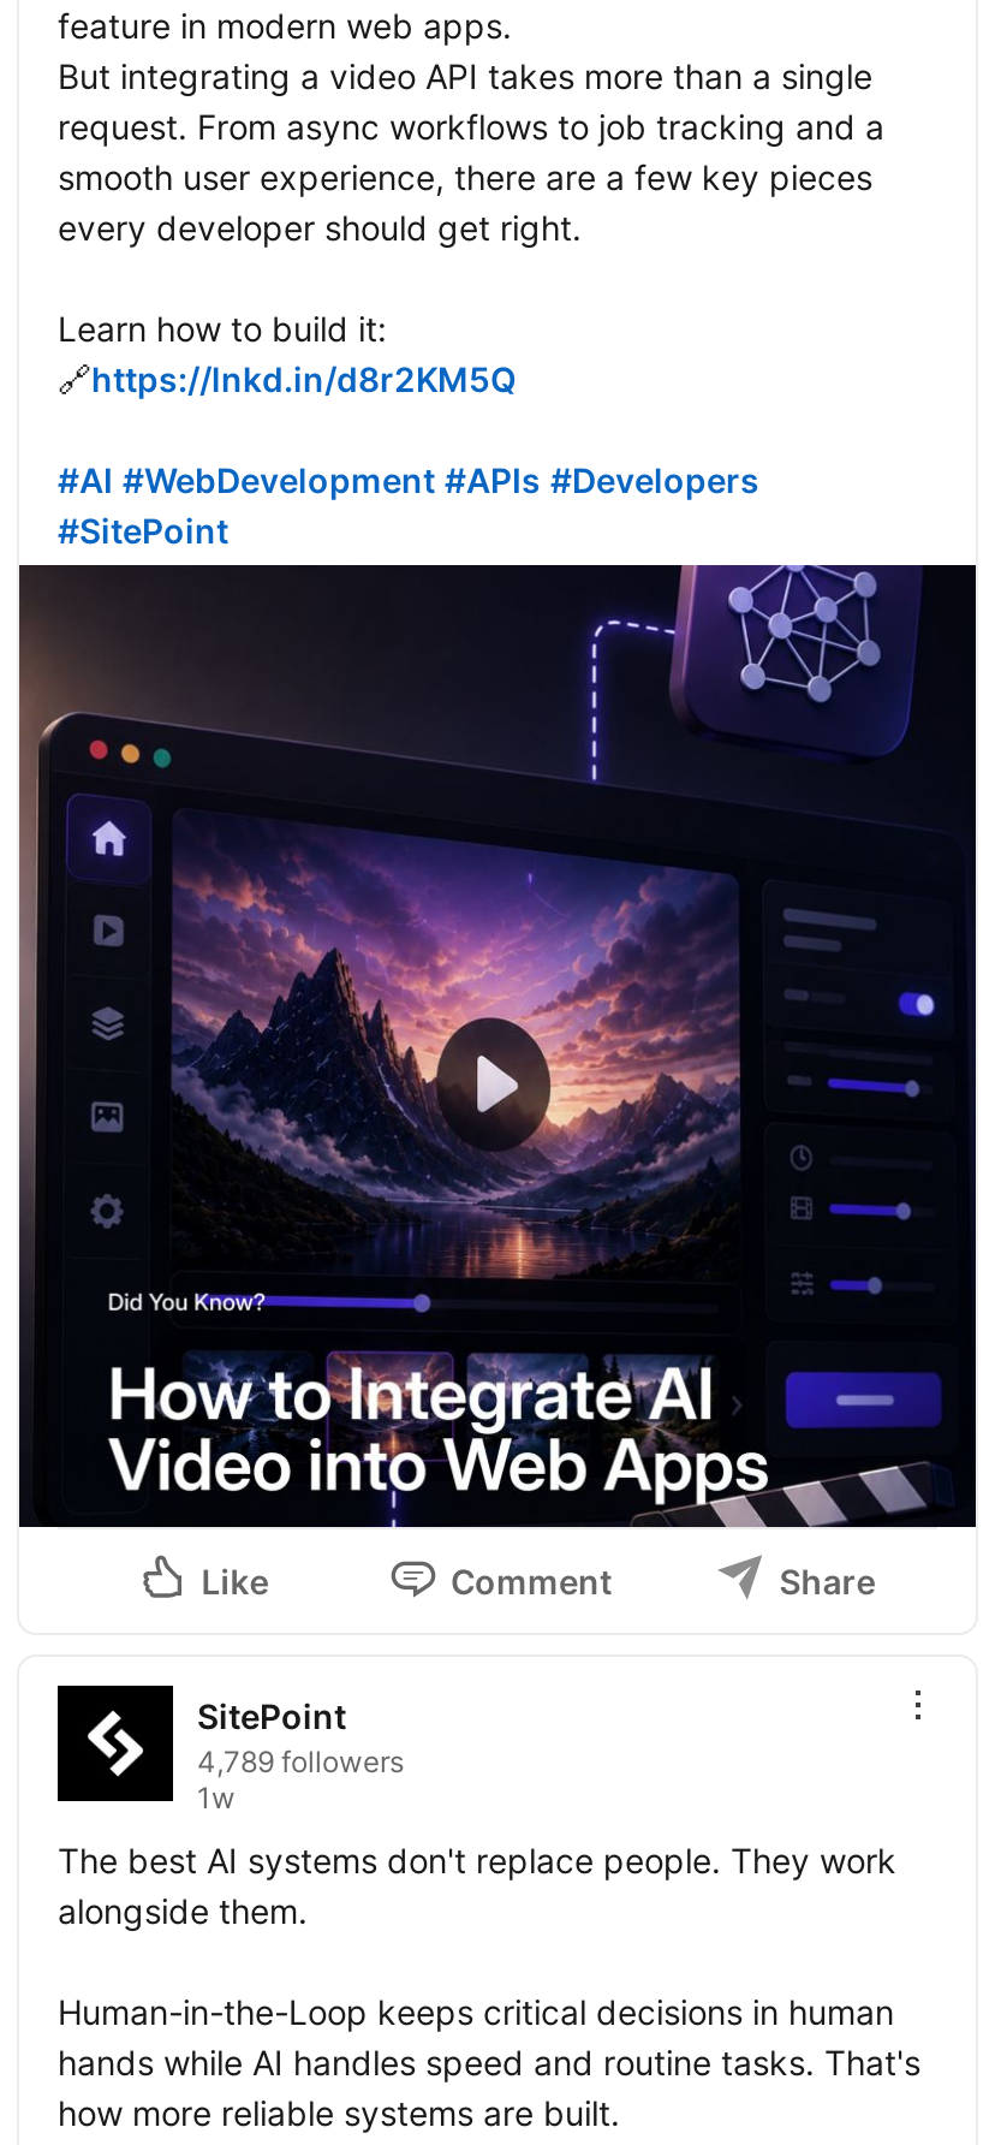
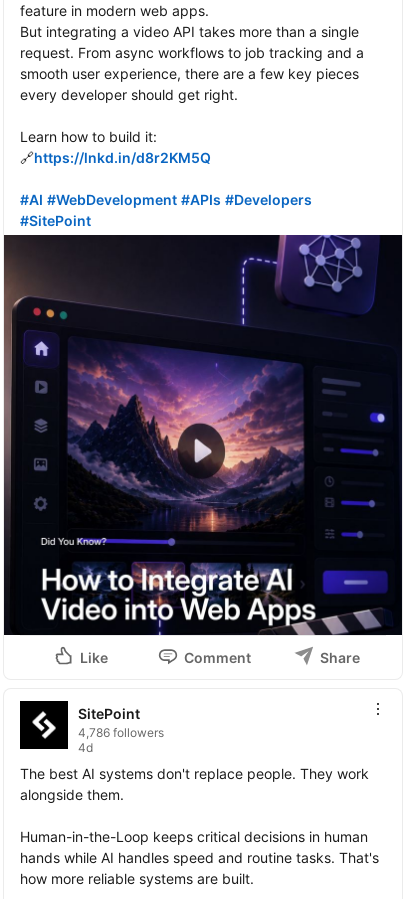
- 4,789 followers
- 1w
+ 4,786 followers
+ 4d
